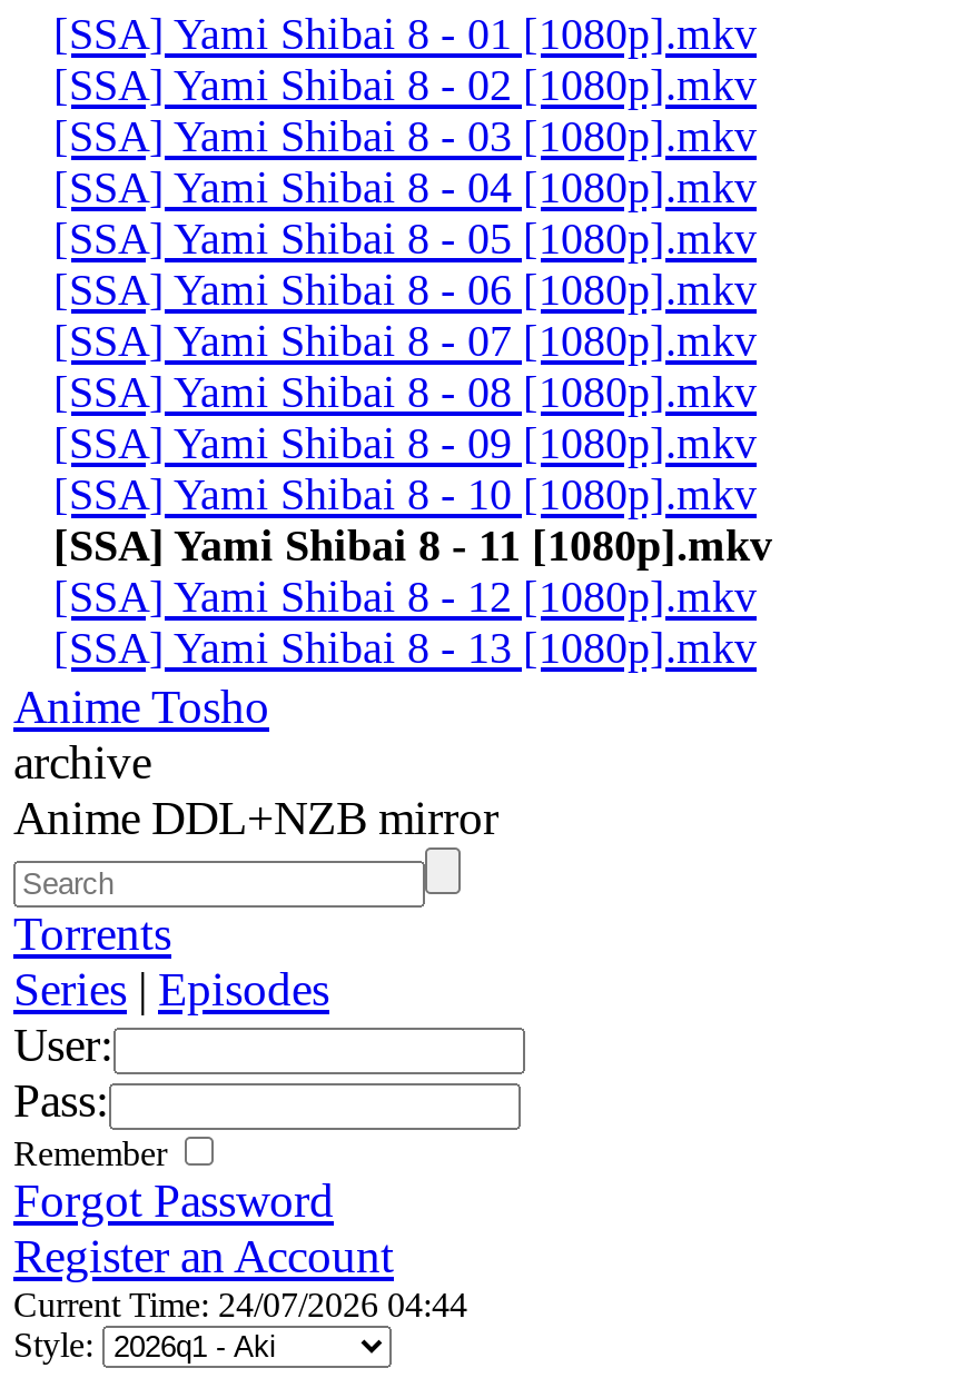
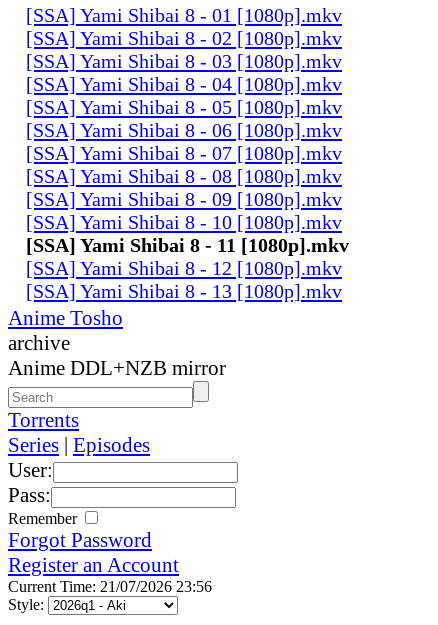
- Current Time: 24/07/2026 04:44
+ Current Time: 21/07/2026 23:56
